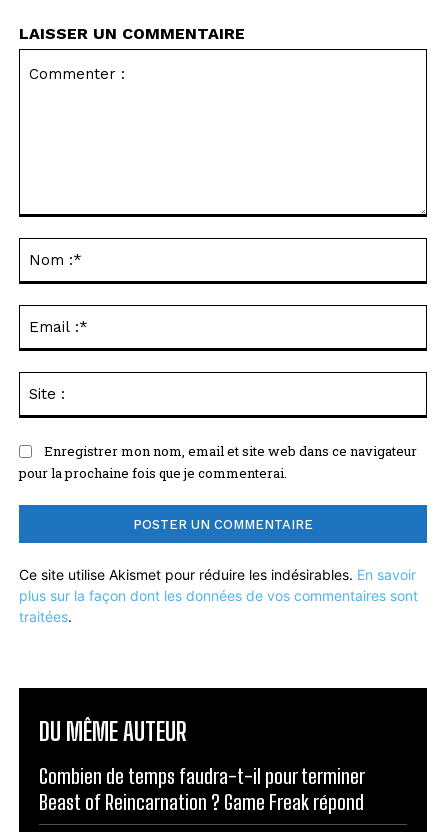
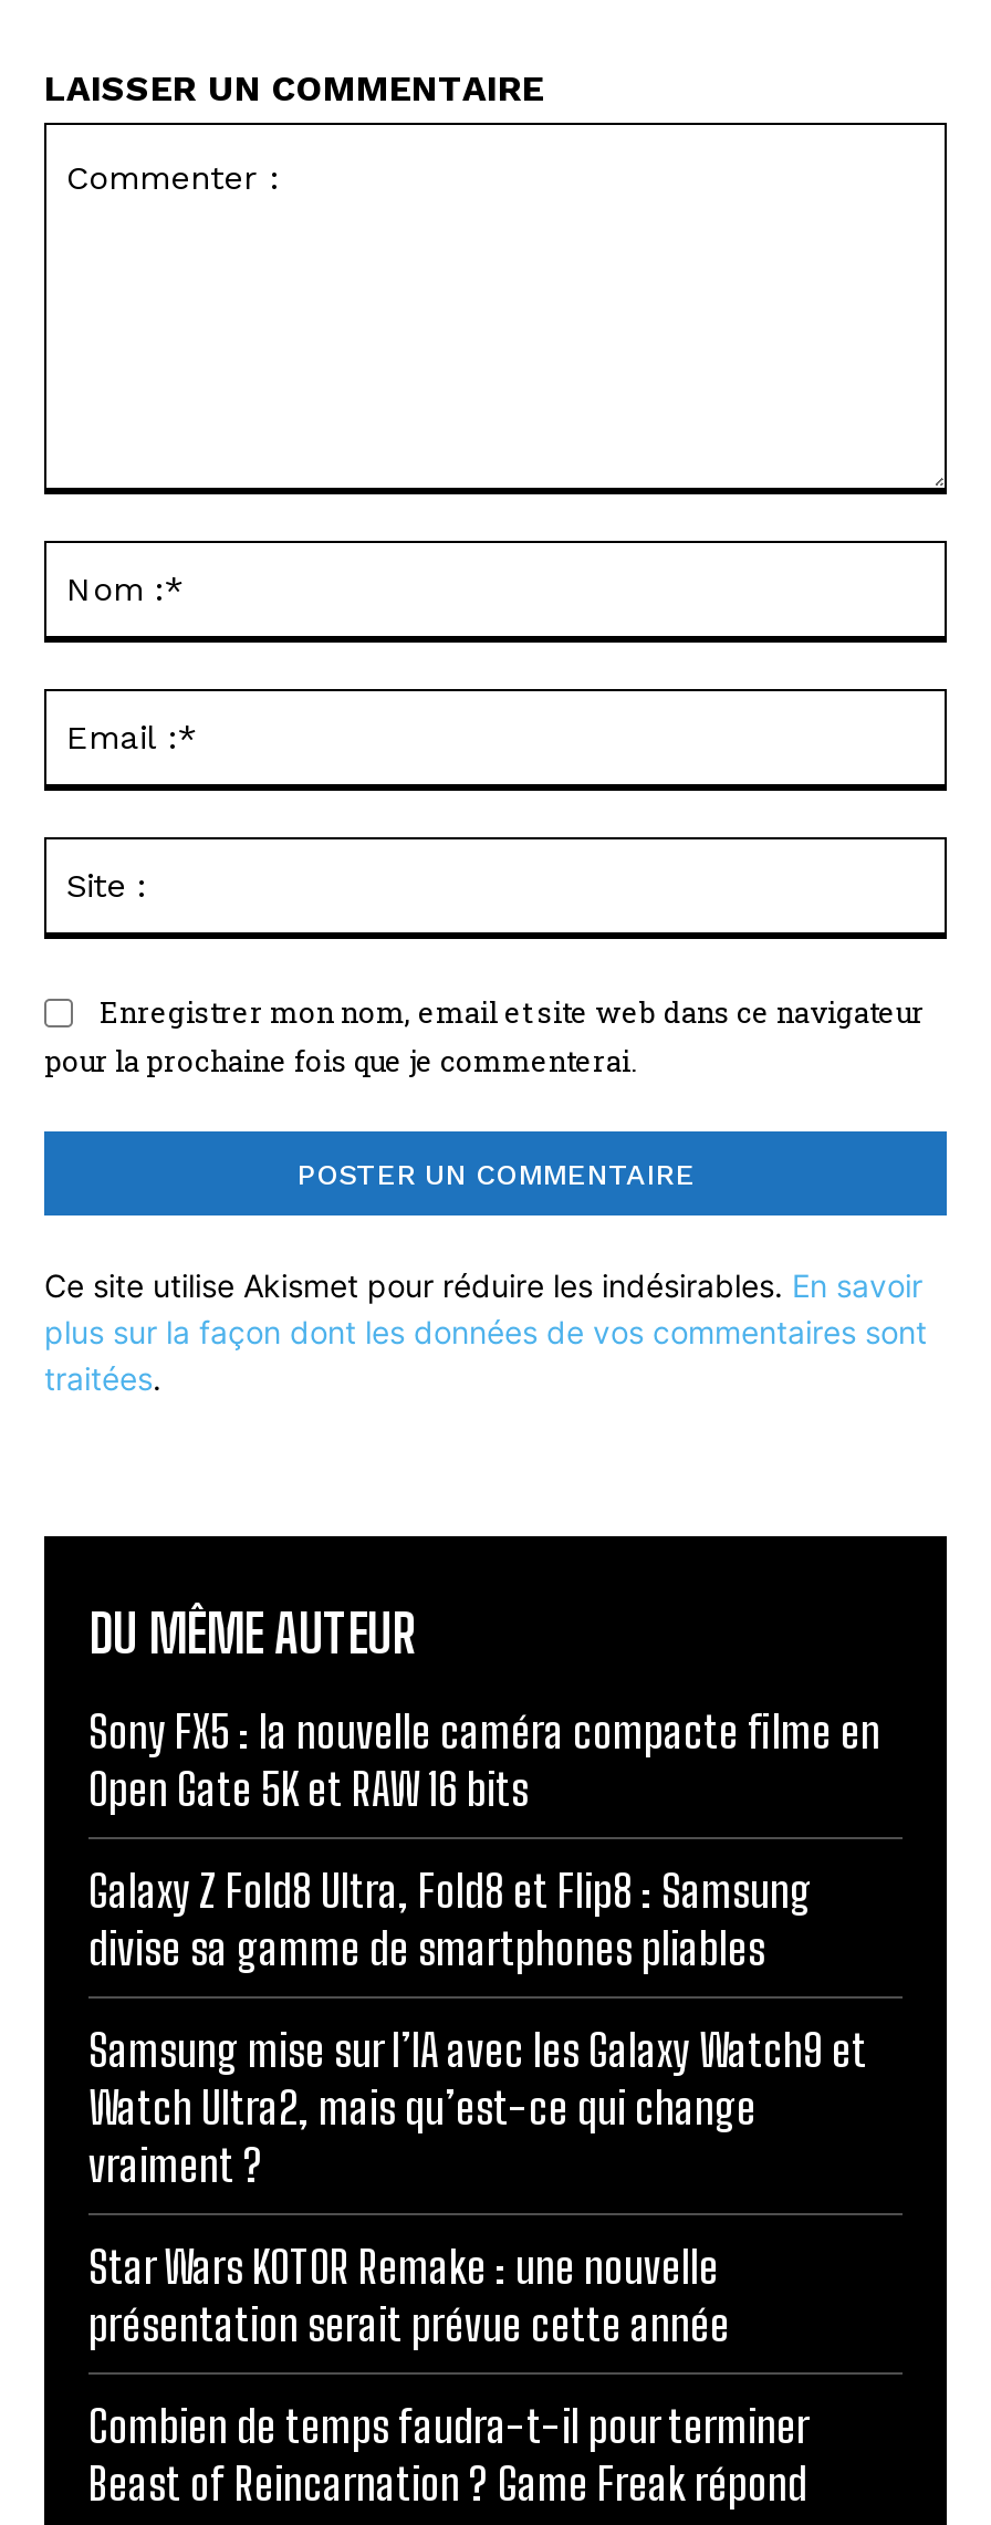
+ Sony FX5 : la nouvelle caméra compacte filme en
+ Open Gate 5K et RAW 16 bits
+ Galaxy Z Fold8 Ultra, Fold8 et Flip8 : Samsung
+ divise sa gamme de smartphones pliables
+ Samsung mise sur l’IA avec les Galaxy Watch9 et
+ Watch Ultra2, mais qu’est-ce qui change
+ vraiment ?
+ Star Wars KOTOR Remake : une nouvelle
+ présentation serait prévue cette année
